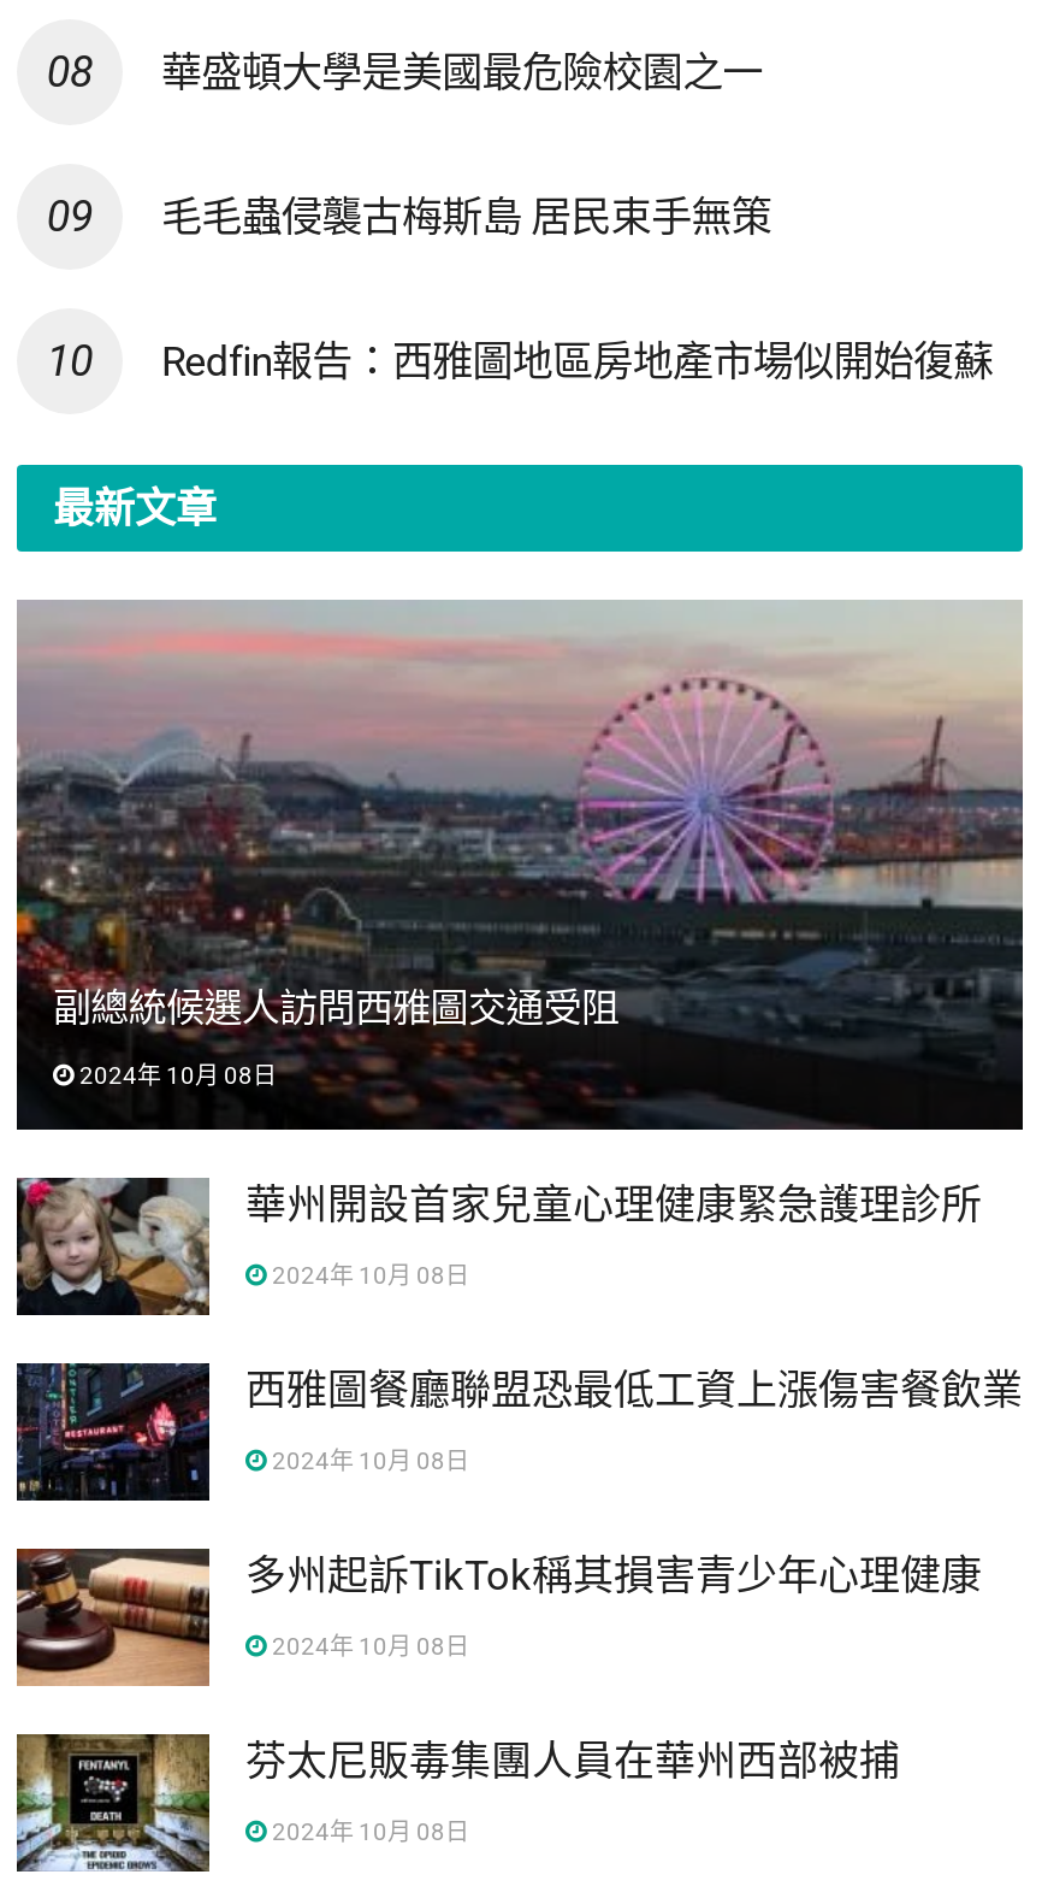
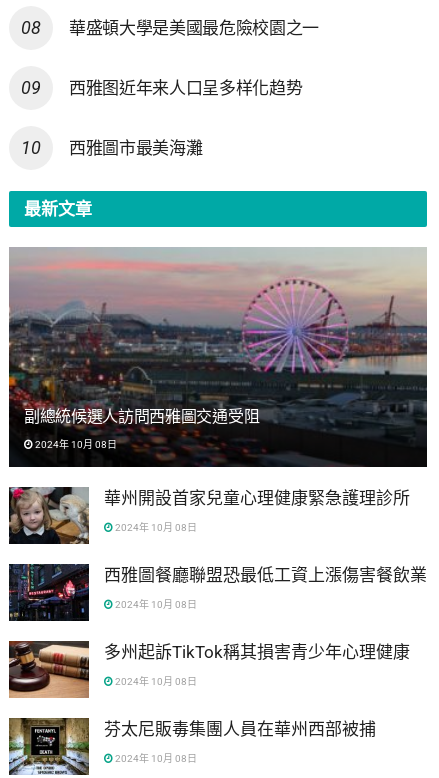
- 毛毛蟲侵襲古梅斯島 居民束手無策
+ 西雅图近年来人口呈多样化趋势

- Redfin報告：西雅圖地區房地產市場似開始復蘇
+ 西雅圖市最美海灘
